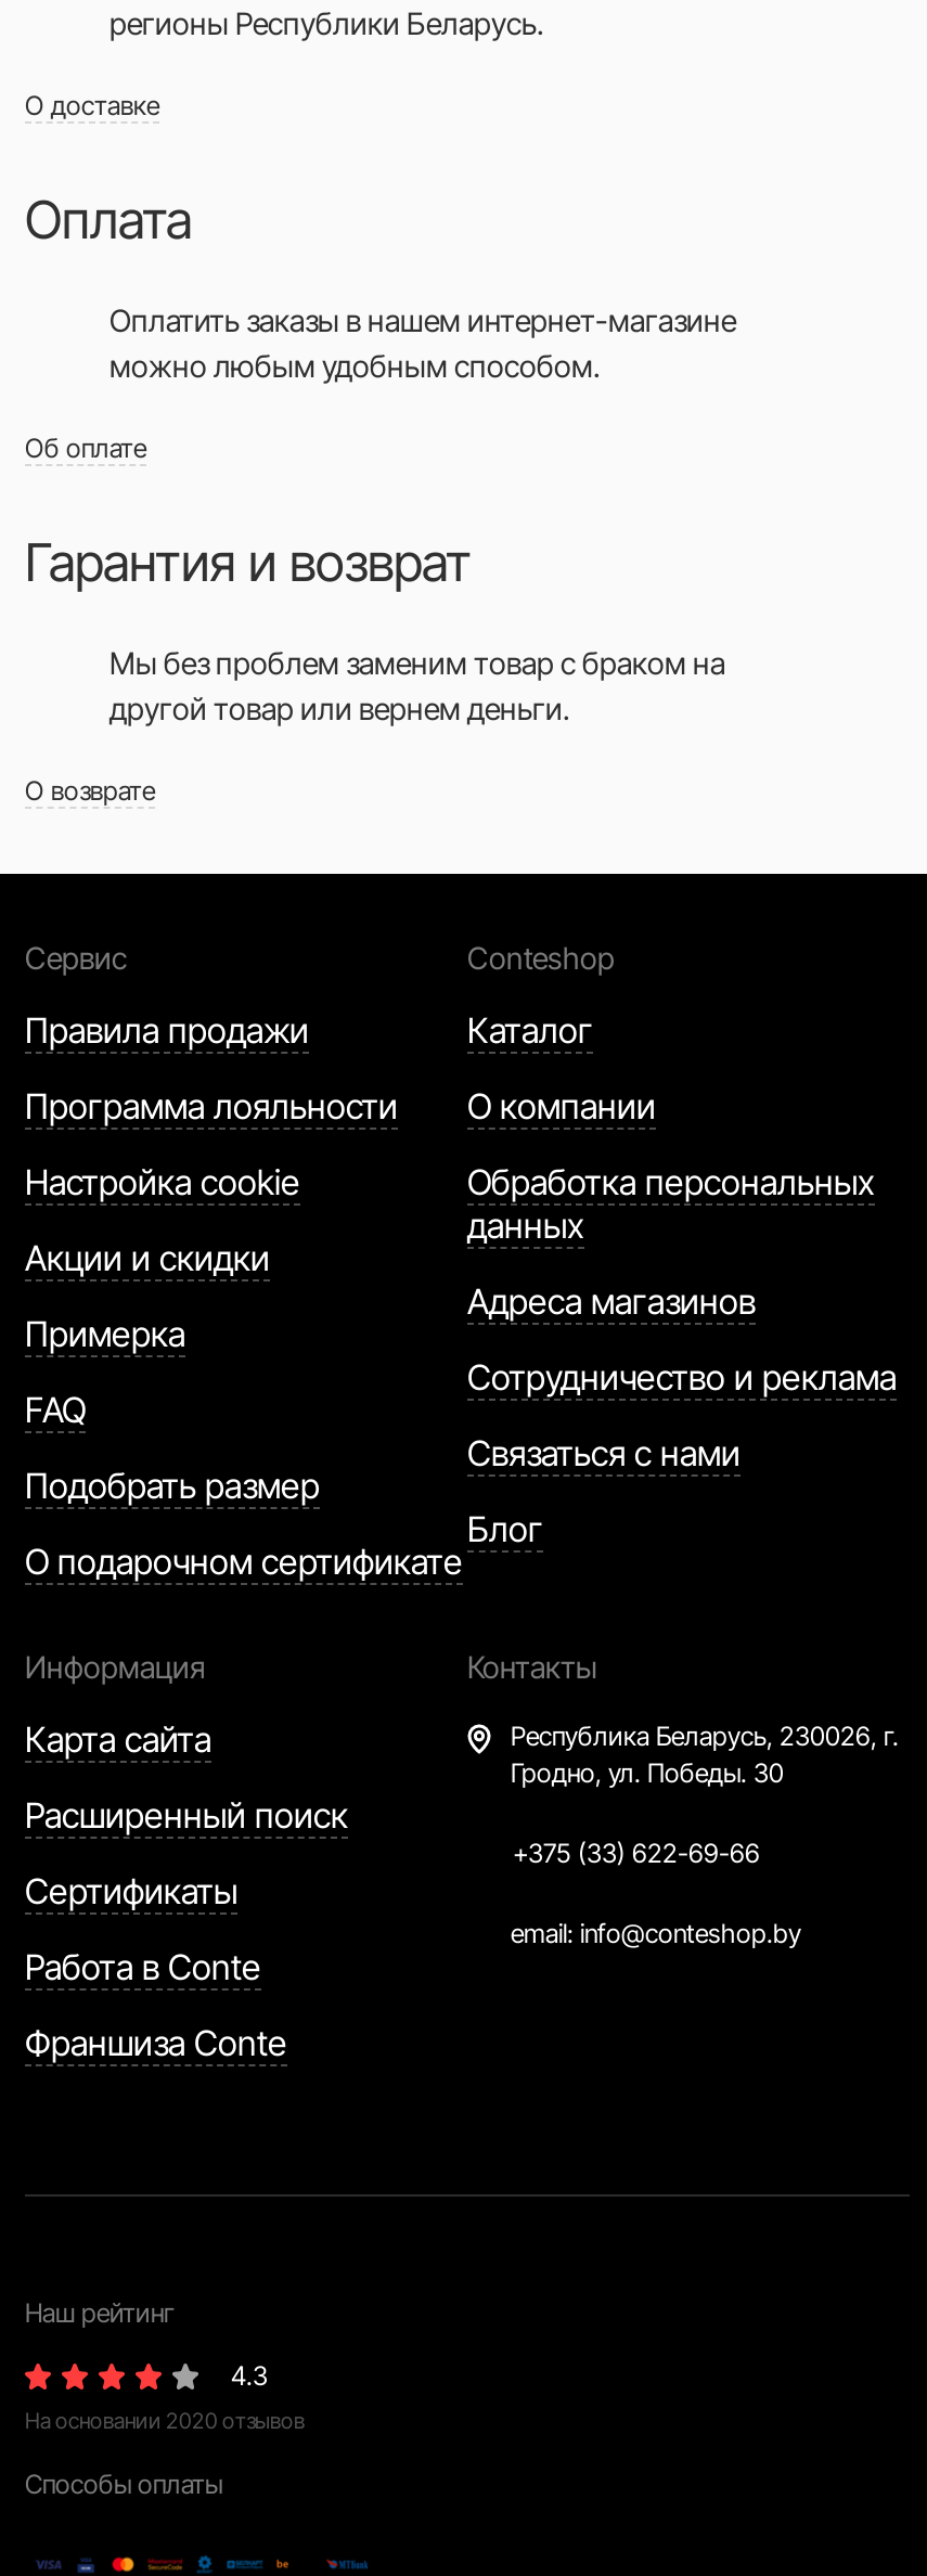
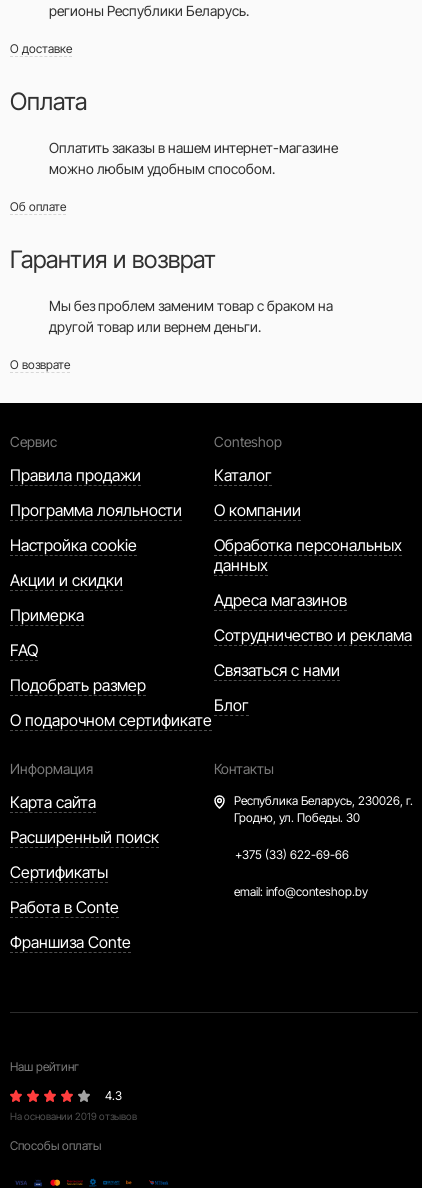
- На основании 2020 отзывов
+ На основании 2019 отзывов
